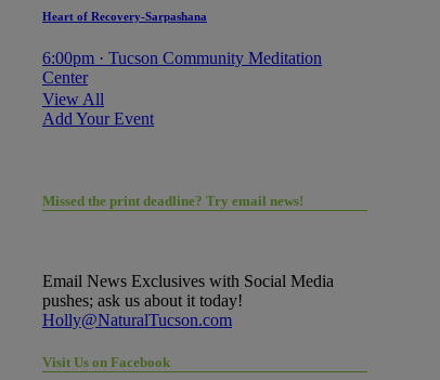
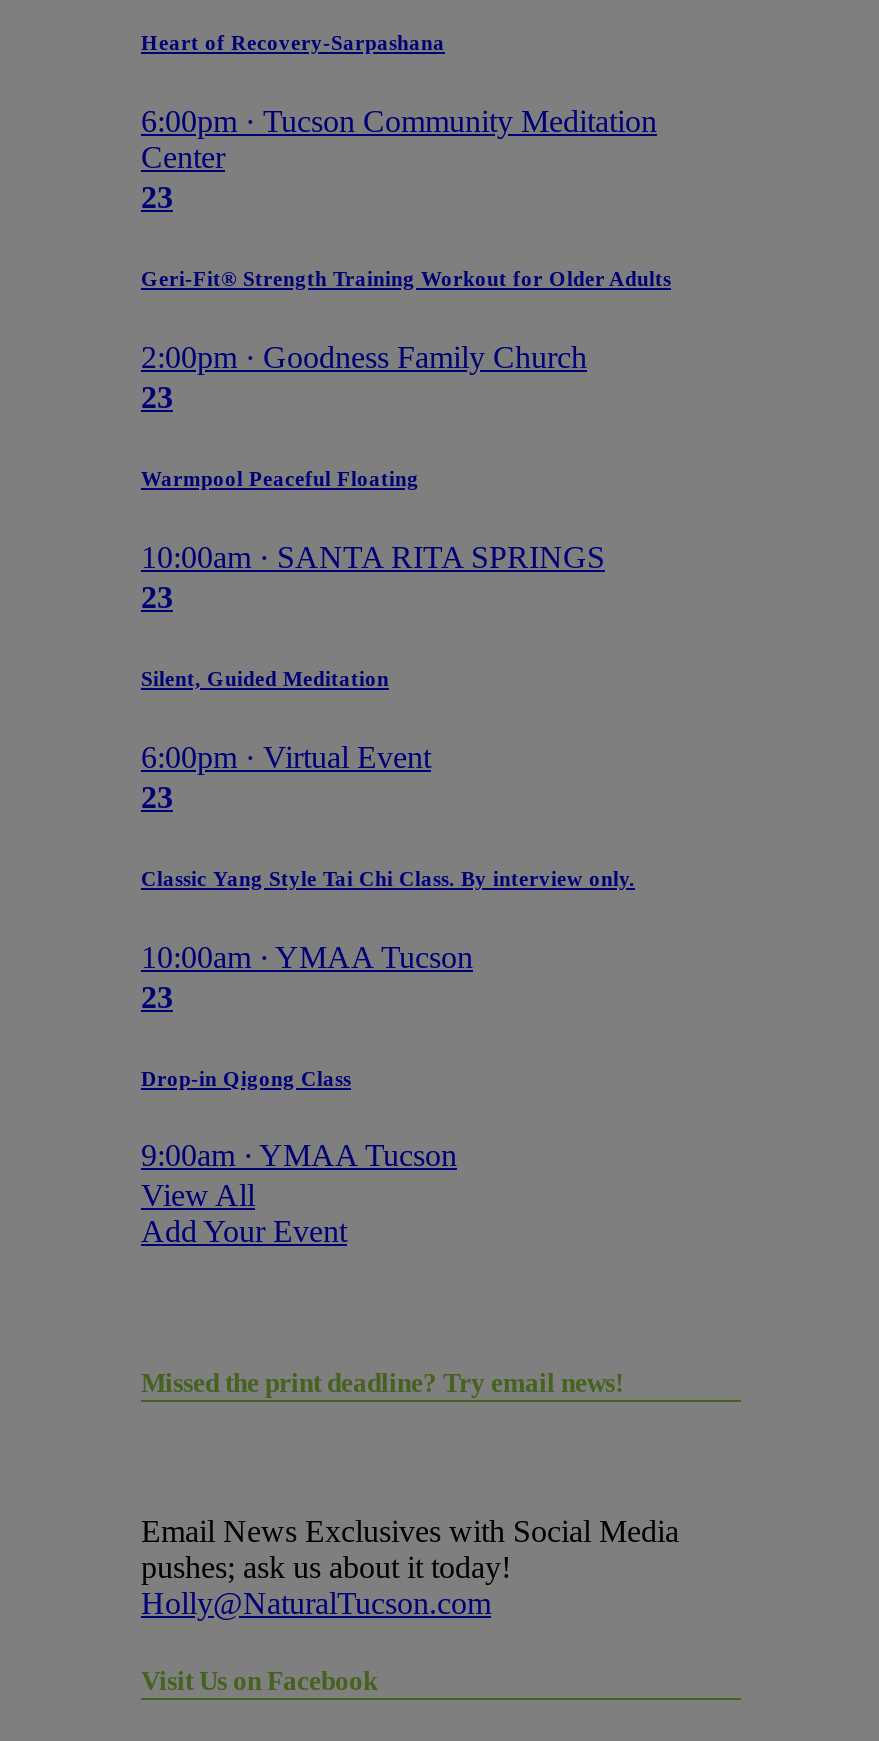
+ 23
+ Geri-Fit® Strength Training Workout for Older Adults
+ 2:00pm · Goodness Family Church
+ 23
+ Warmpool Peaceful Floating
+ 10:00am · SANTA RITA SPRINGS
+ 23
+ Silent, Guided Meditation
+ 6:00pm · Virtual Event
+ 23
+ Classic Yang Style Tai Chi Class. By interview only.
+ 10:00am · YMAA Tucson
+ 23
+ Drop-in Qigong Class
+ 9:00am · YMAA Tucson
